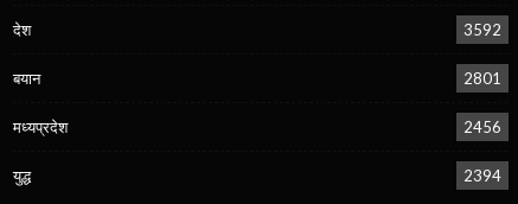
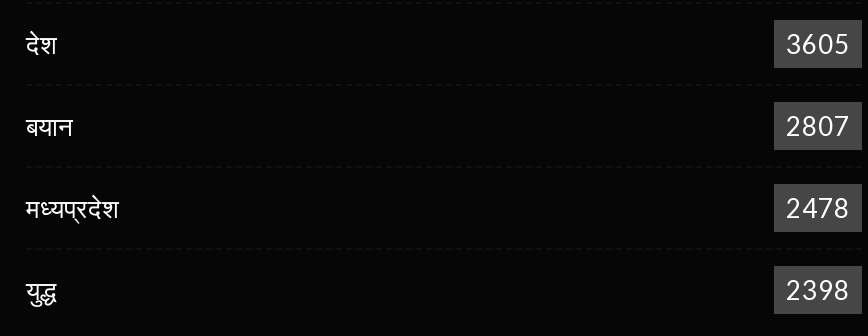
- 3592
+ 3605

- 2801
+ 2807

- 2456
+ 2478

- 2394
+ 2398
